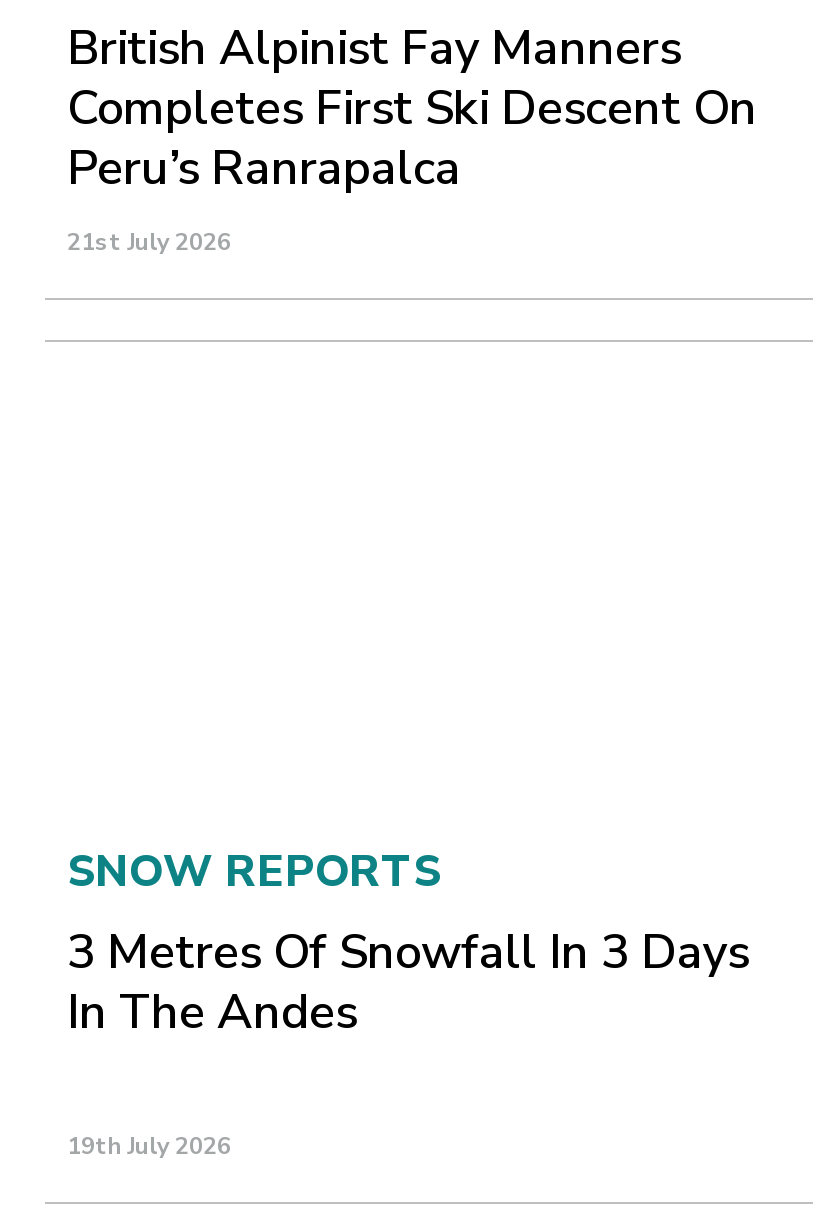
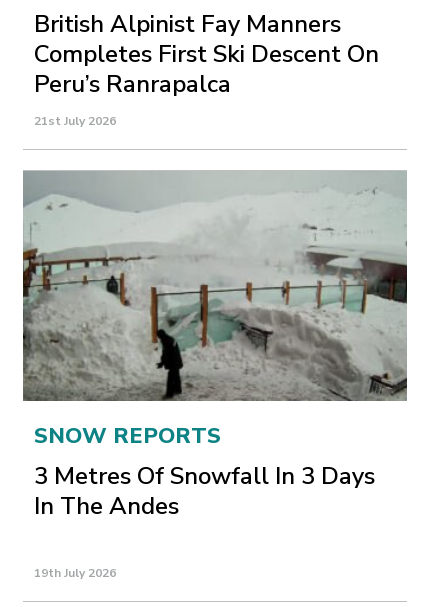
+ [image]
